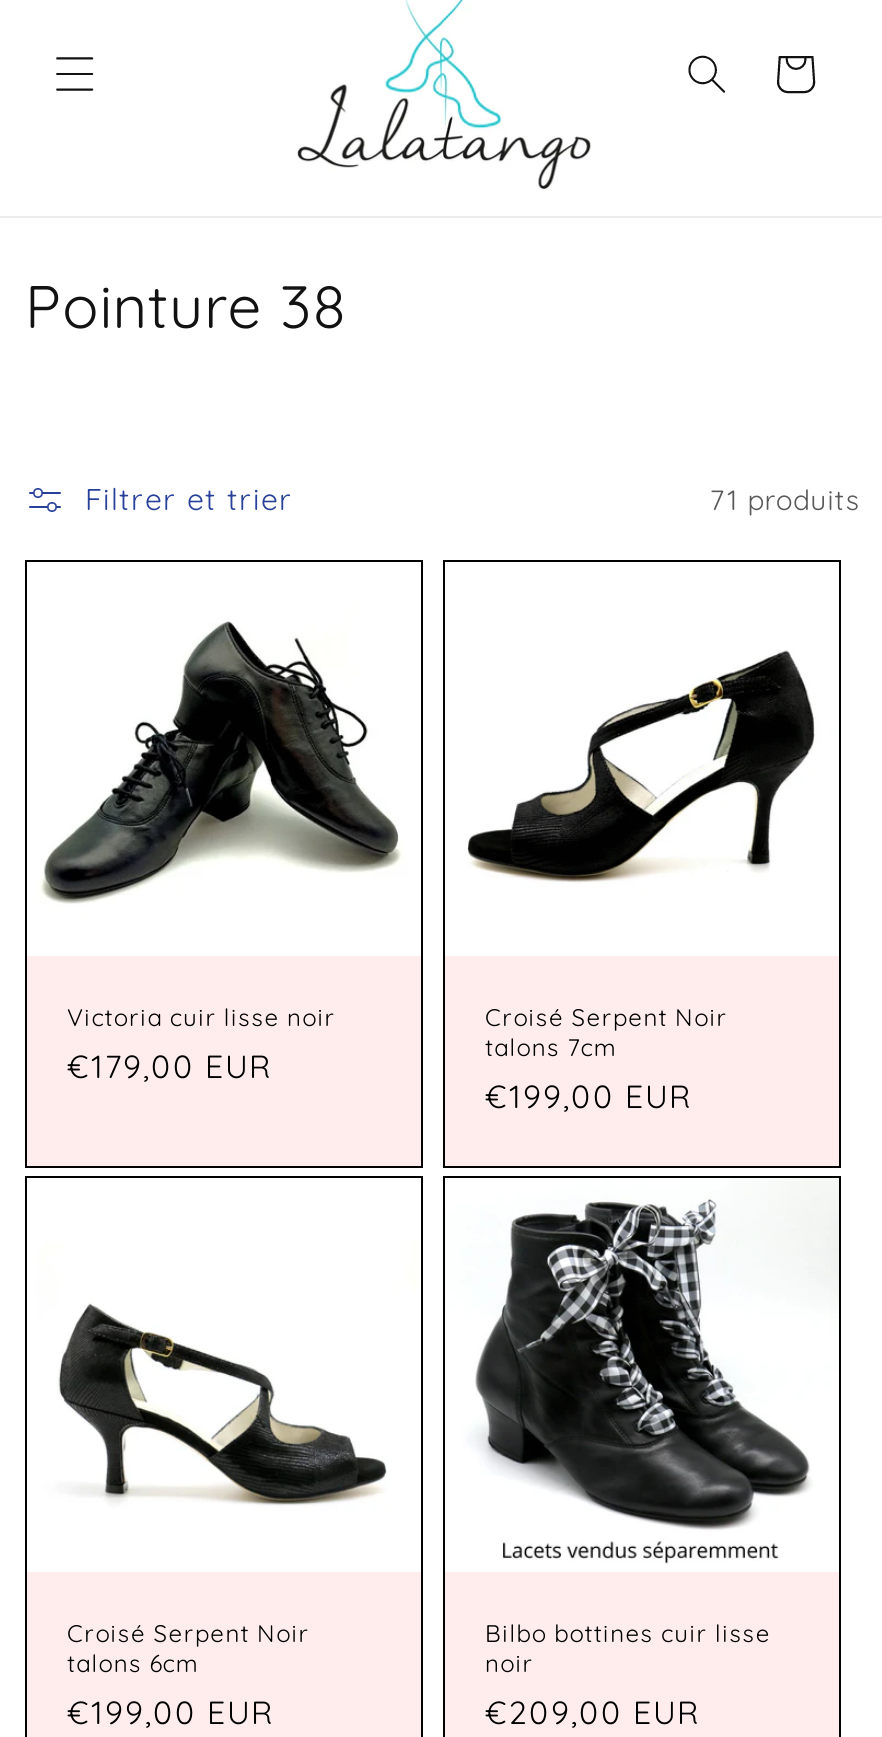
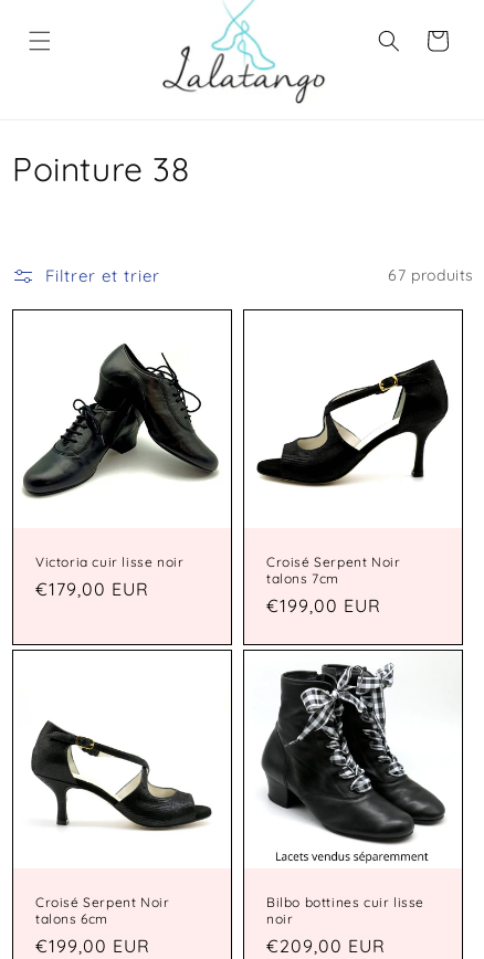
- 71 produits
+ 67 produits
